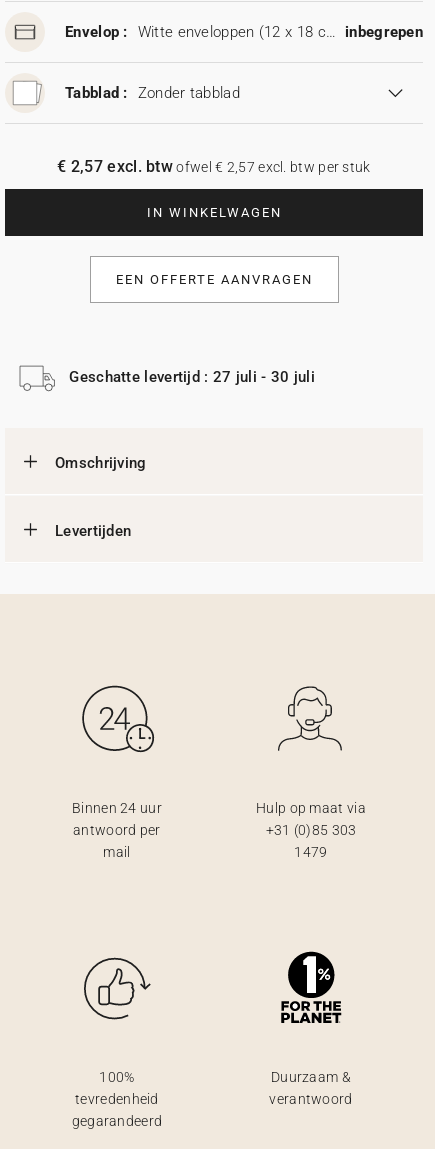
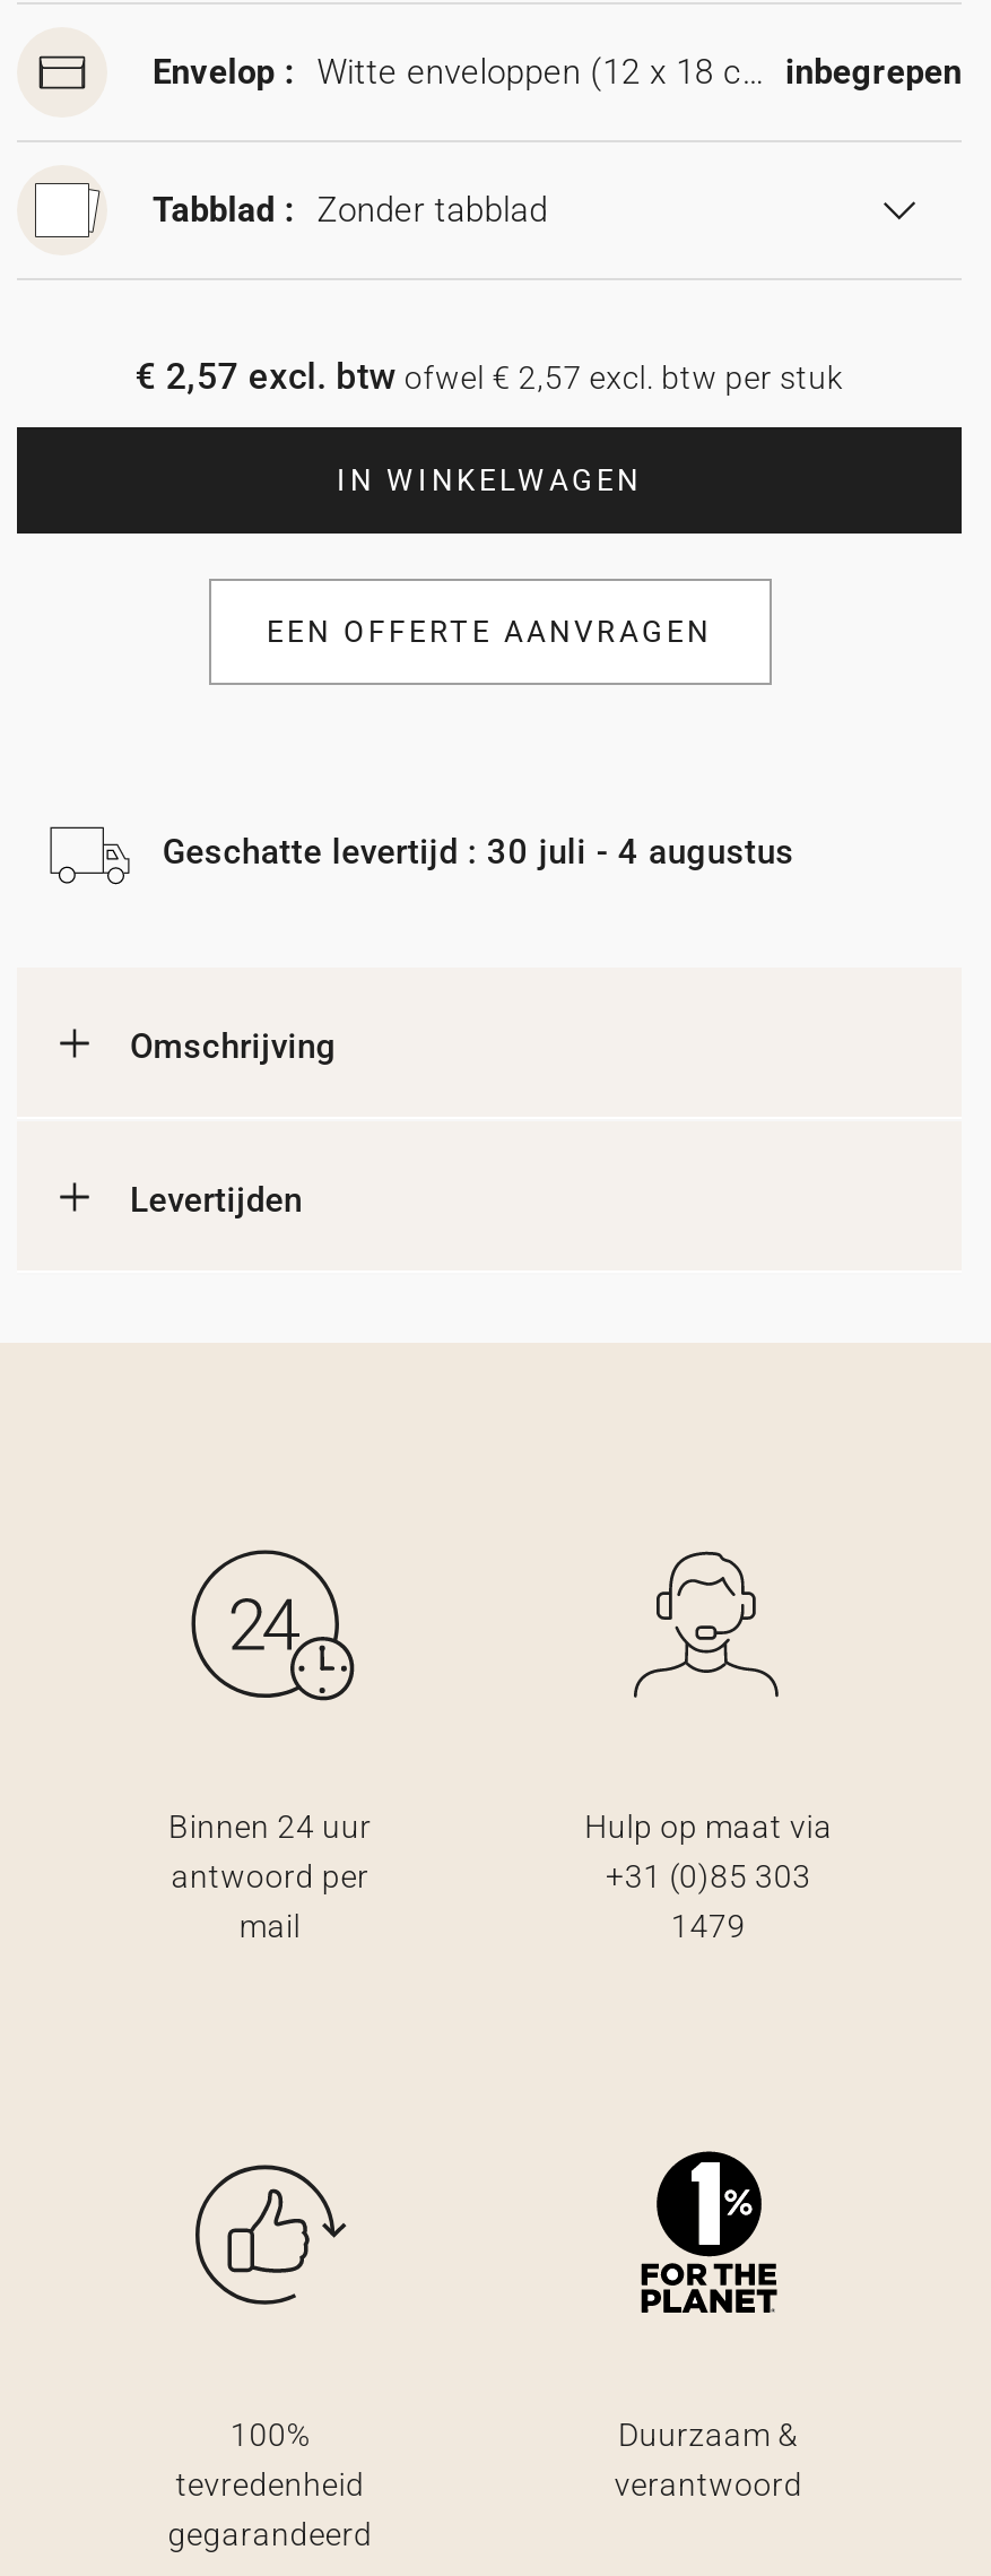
- Geschatte levertijd : 27 juli - 30 juli
+ Geschatte levertijd : 30 juli - 4 augustus
